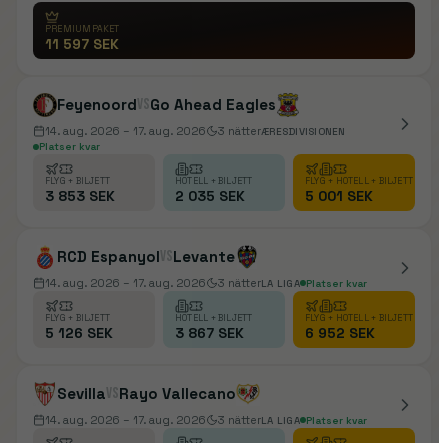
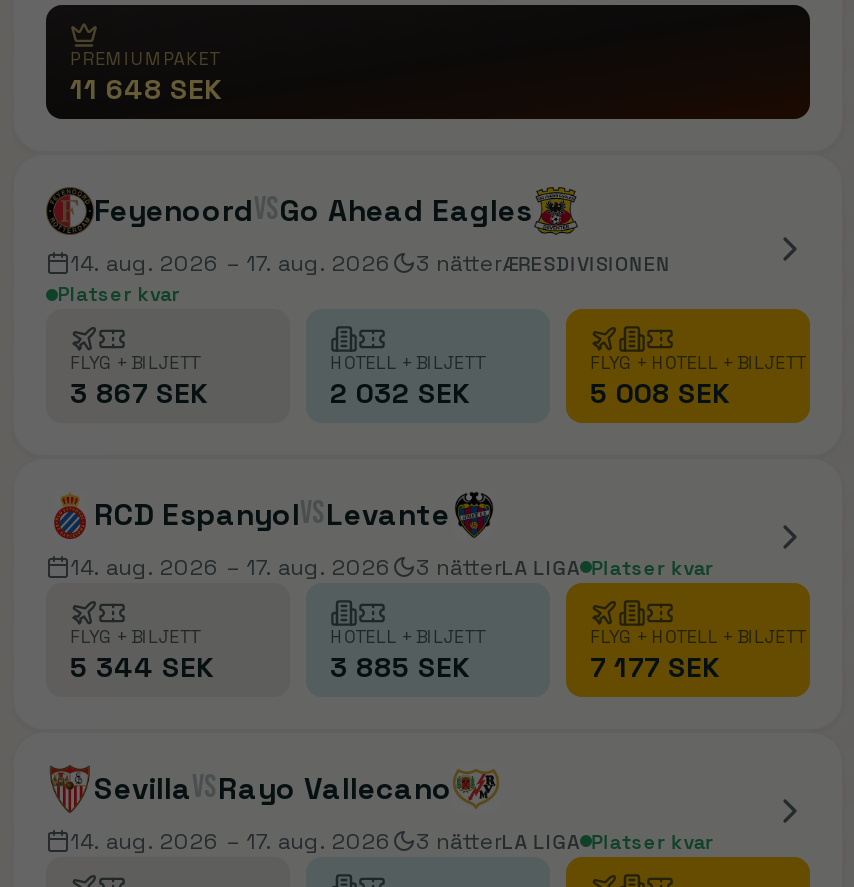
- 11 597 SEK
+ 11 648 SEK

- 3 853 SEK
+ 3 867 SEK

- 2 035 SEK
+ 2 032 SEK

- 5 001 SEK
+ 5 008 SEK

- 5 126 SEK
+ 5 344 SEK

- 3 867 SEK
+ 3 885 SEK

- 6 952 SEK
+ 7 177 SEK
